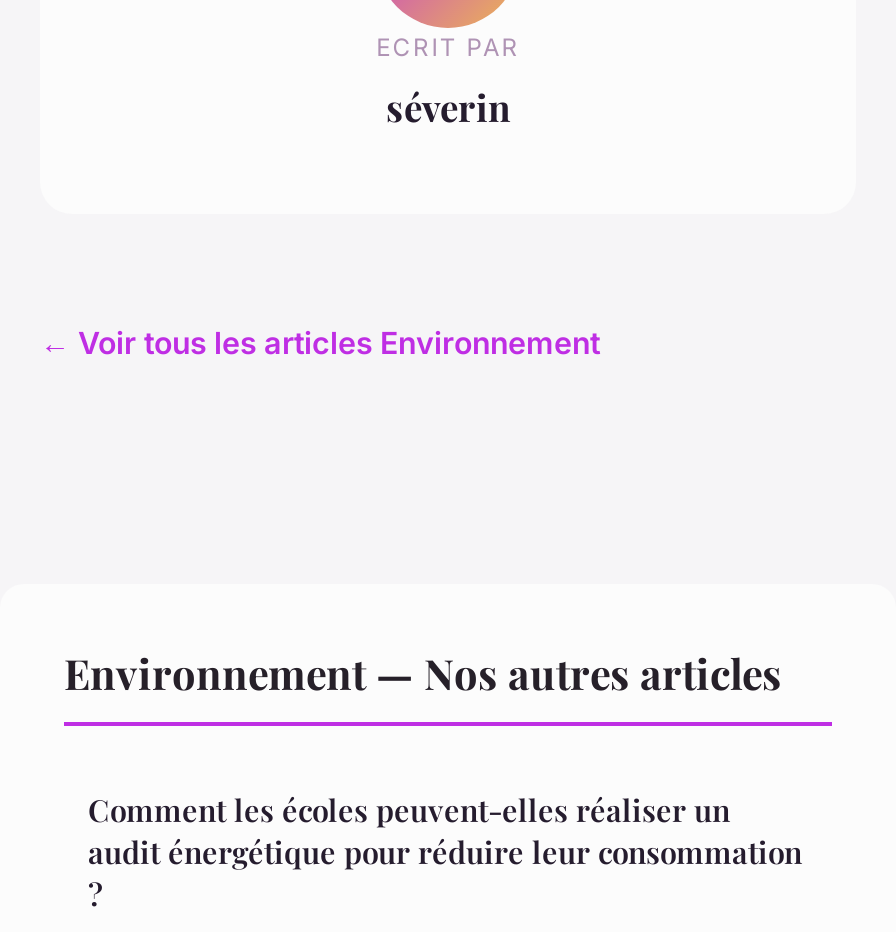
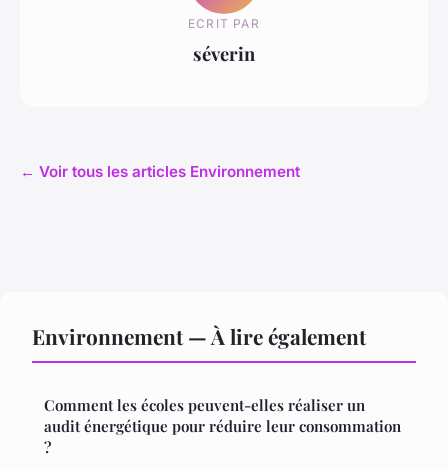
- Environnement — Nos autres articles
+ Environnement — À lire également
